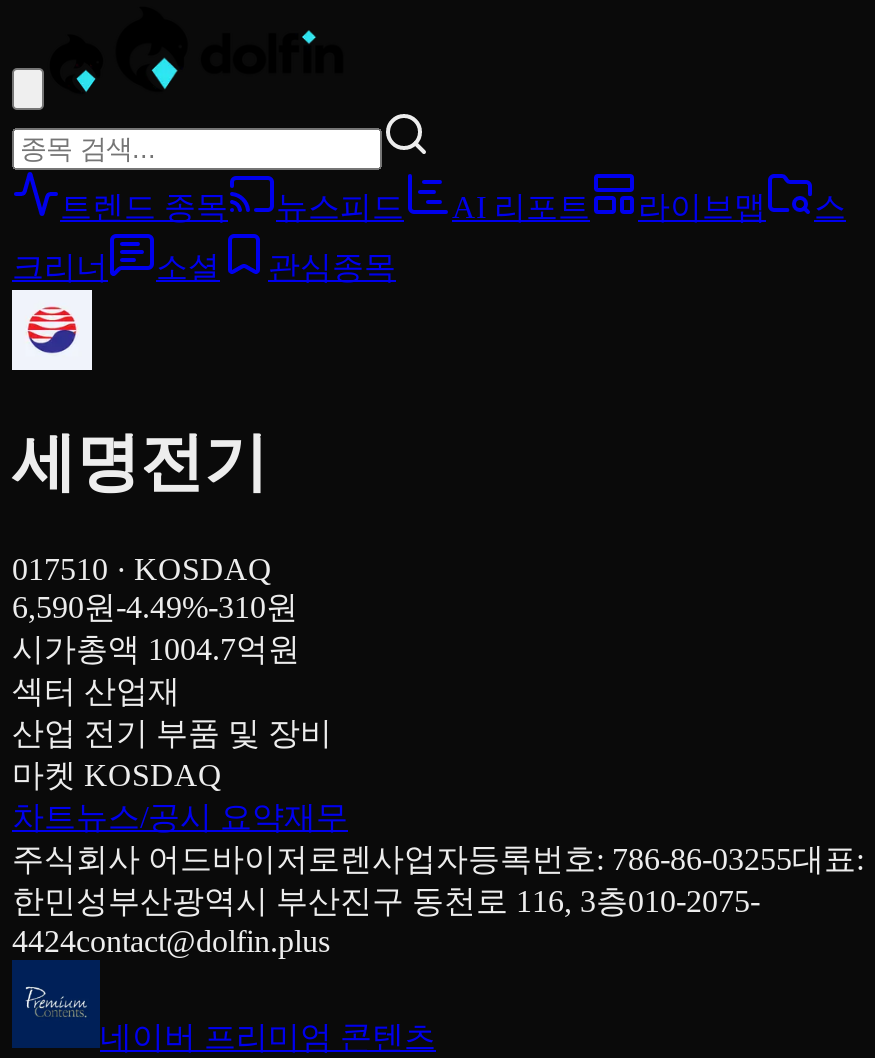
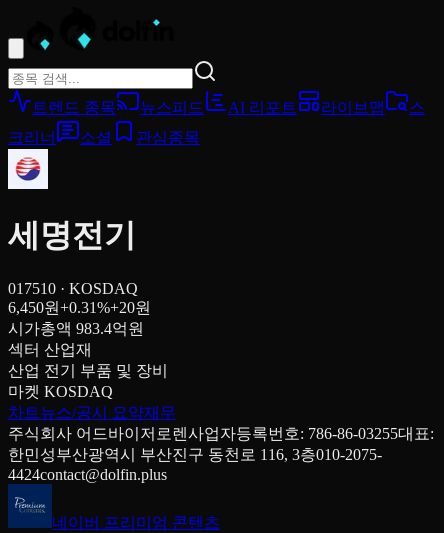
- 6,590원 -4.49%-310원
- 시가총액 1004.7억원
+ 6,450원 +0.31%+20원
+ 시가총액 983.4억원
